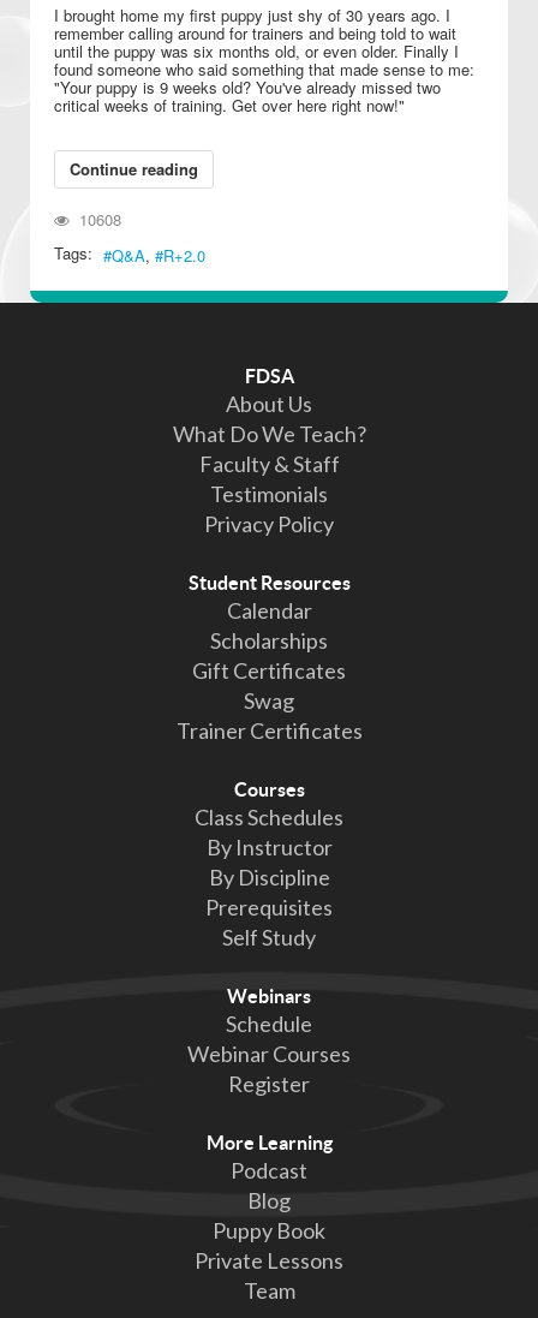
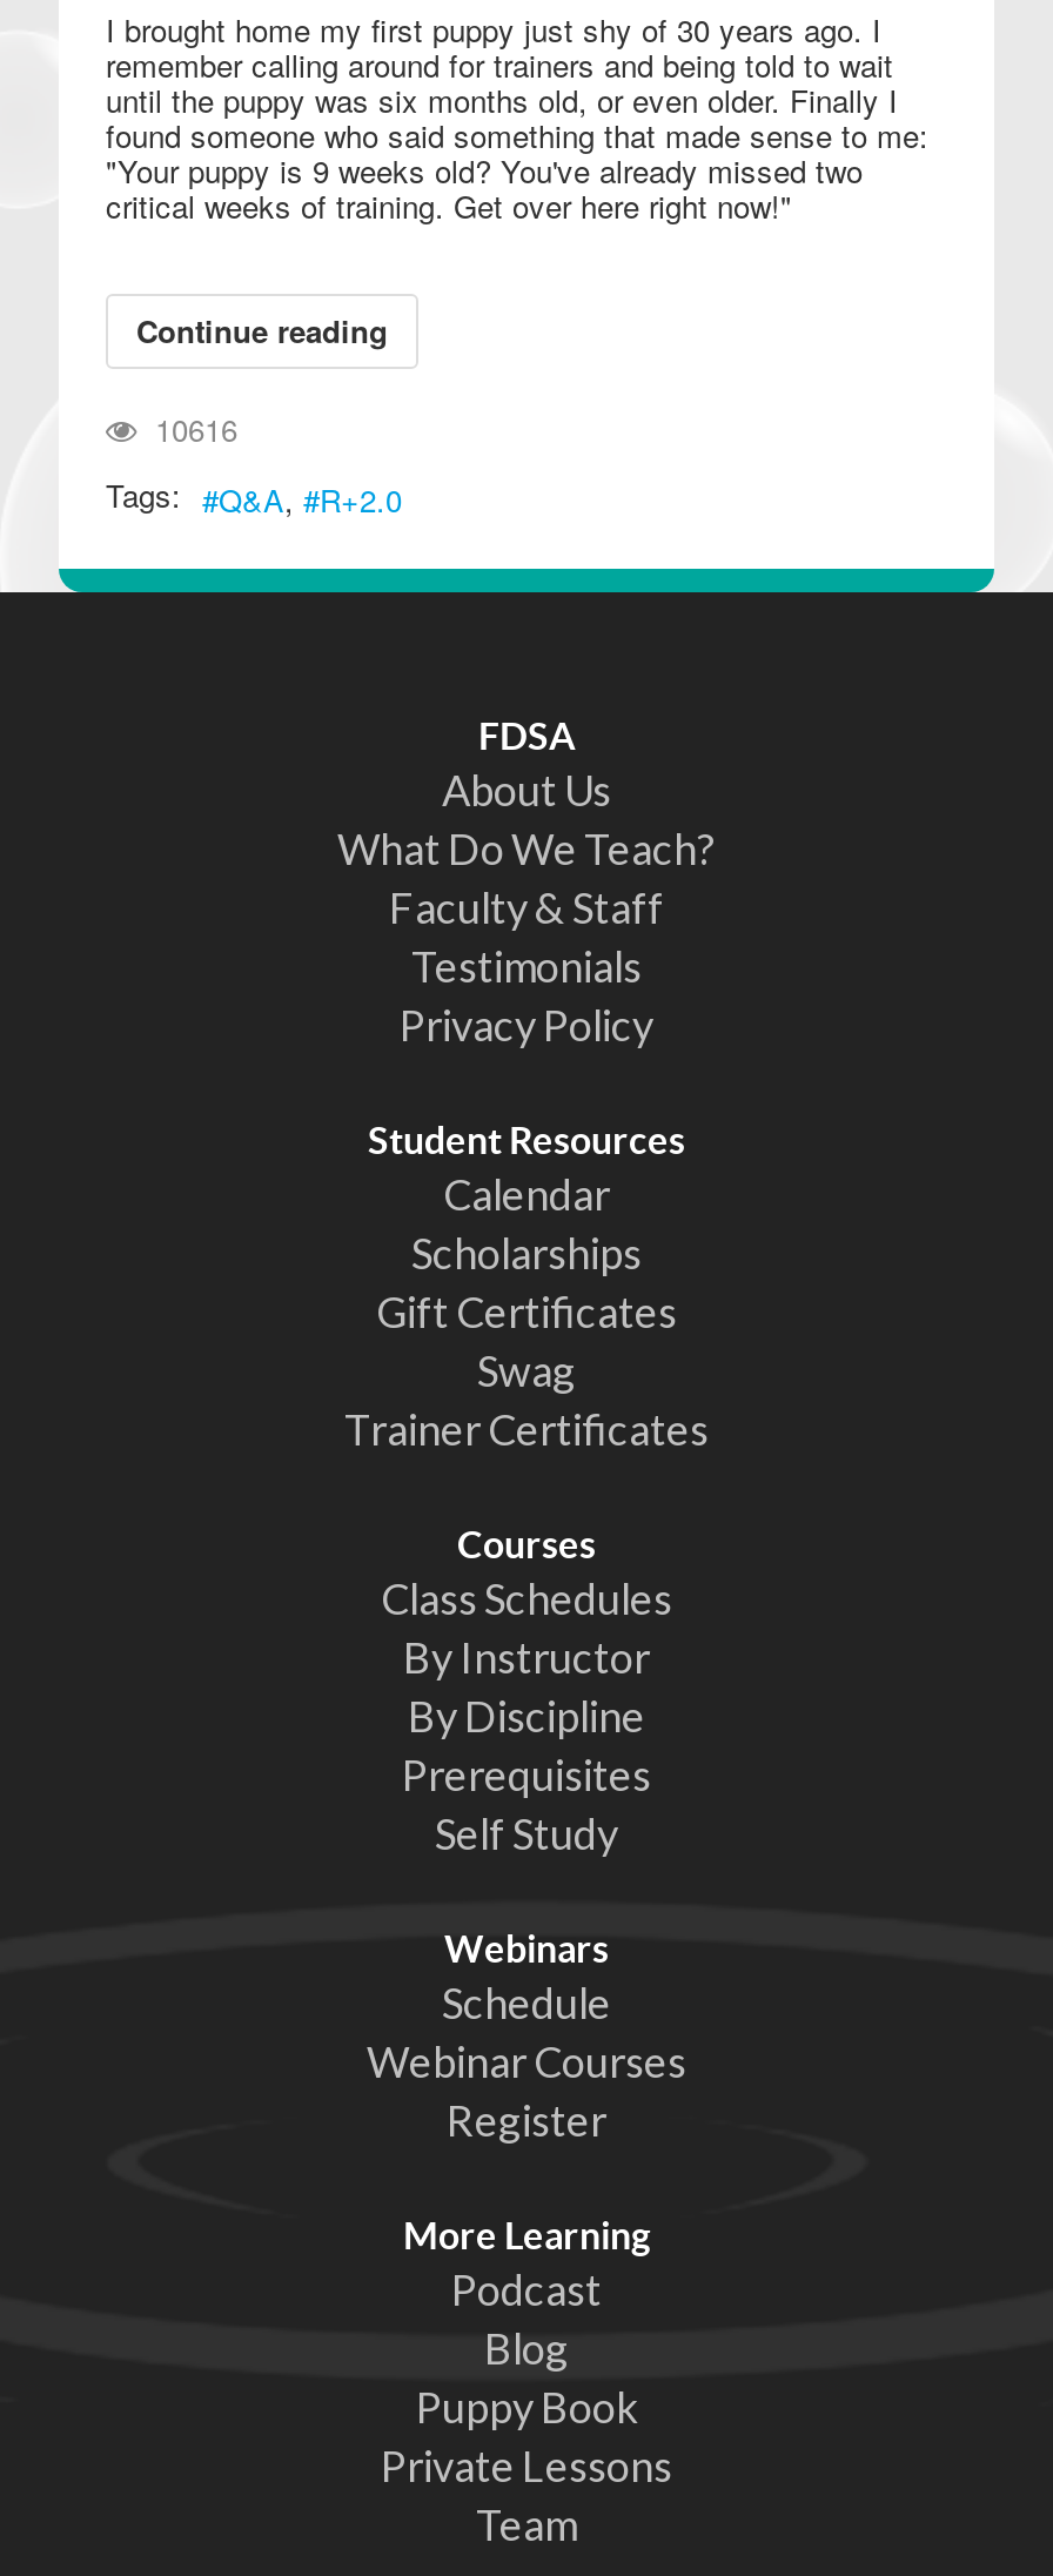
- 10608
+ 10616
